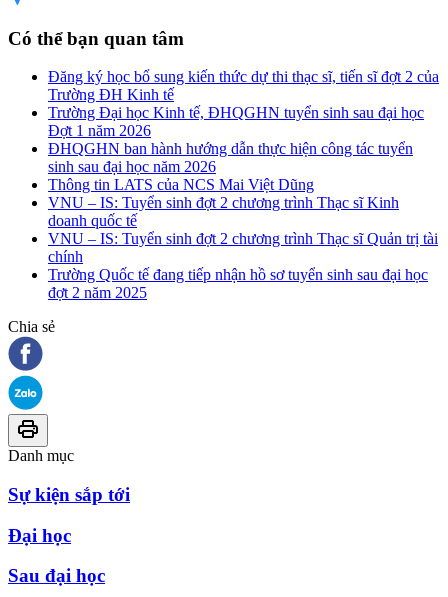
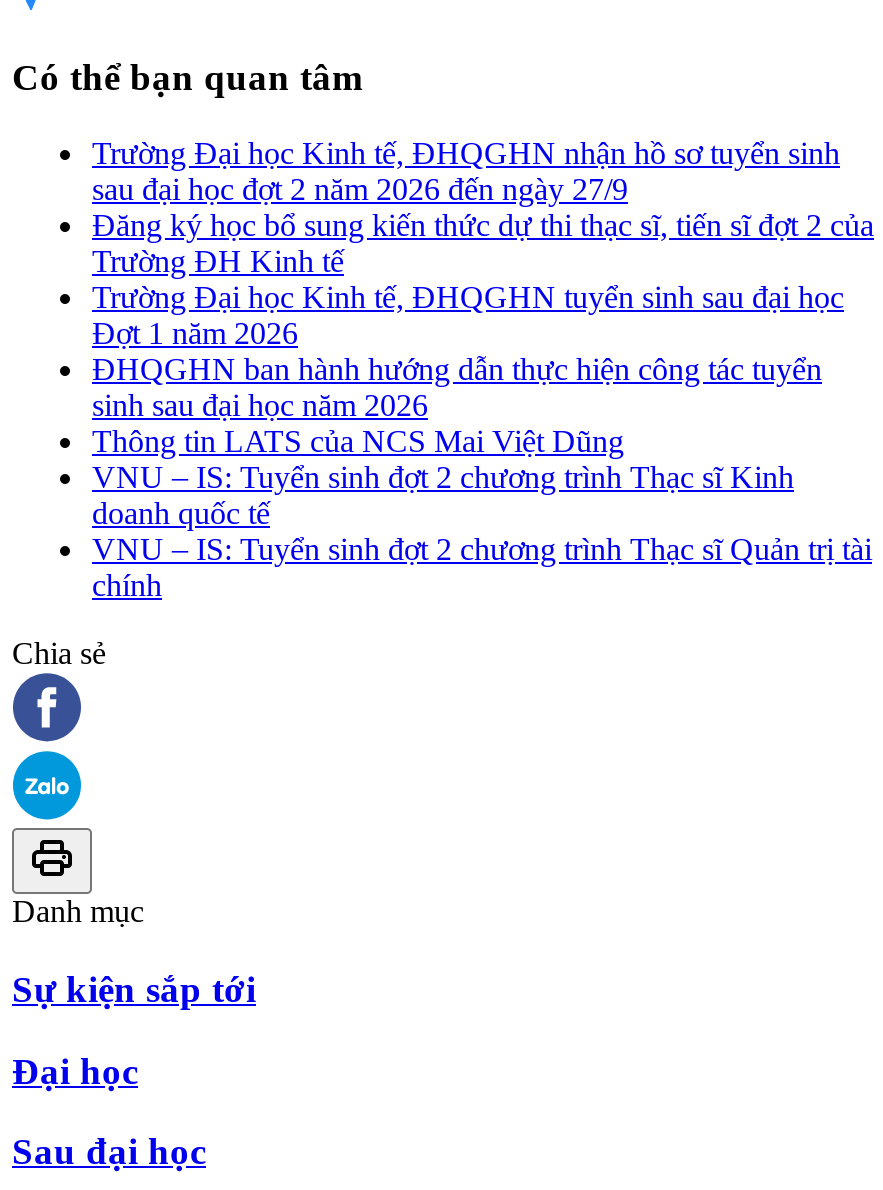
+ Trường Đại học Kinh tế, ĐHQGHN nhận hồ sơ tuyển sinh
+ sau đại học đợt 2 năm 2026 đến ngày 27/9

moved down: Đăng ký học bổ sung kiến thức dự thi thạc sĩ, tiến sĩ đợt 2 của | Trường ĐH Kinh tế | Trường Đại học Kinh tế, ĐHQGHN tuyển sinh sau đại học | ... | VNU – IS: Tuyển sinh đợt 2 chương trình Thạc sĩ Quản trị tài | chính

- Trường Quốc tế đang tiếp nhận hồ sơ tuyển sinh sau đại học
- đợt 2 năm 2025
